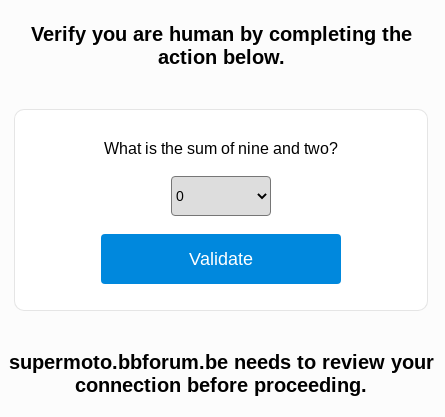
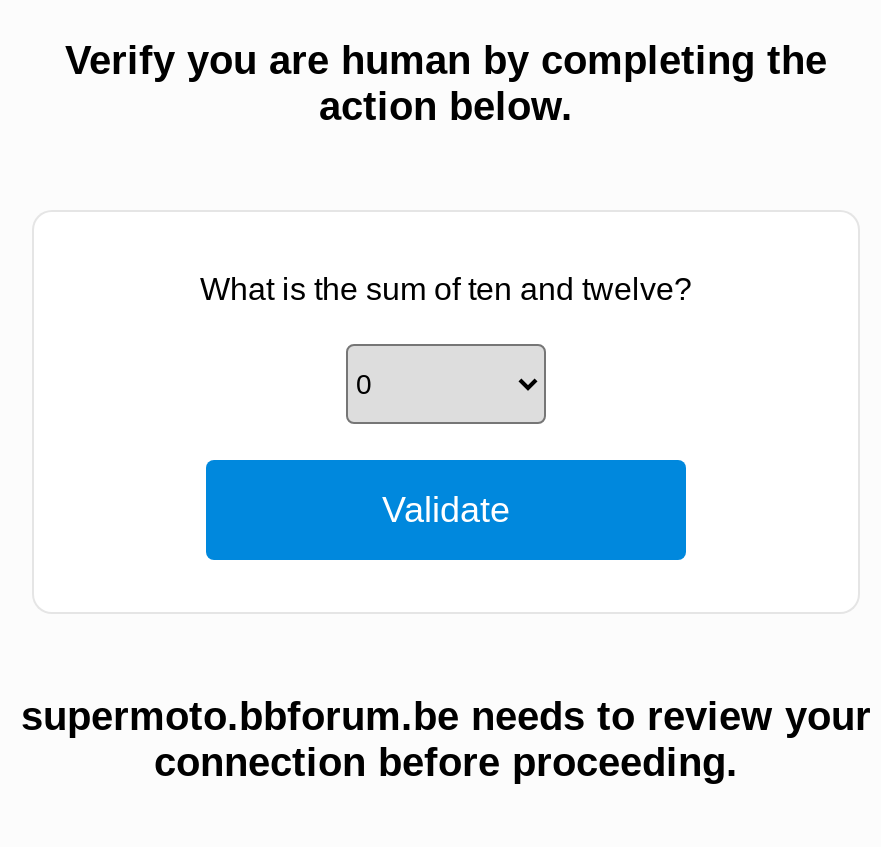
- What is the sum of nine and two?
+ What is the sum of ten and twelve?
